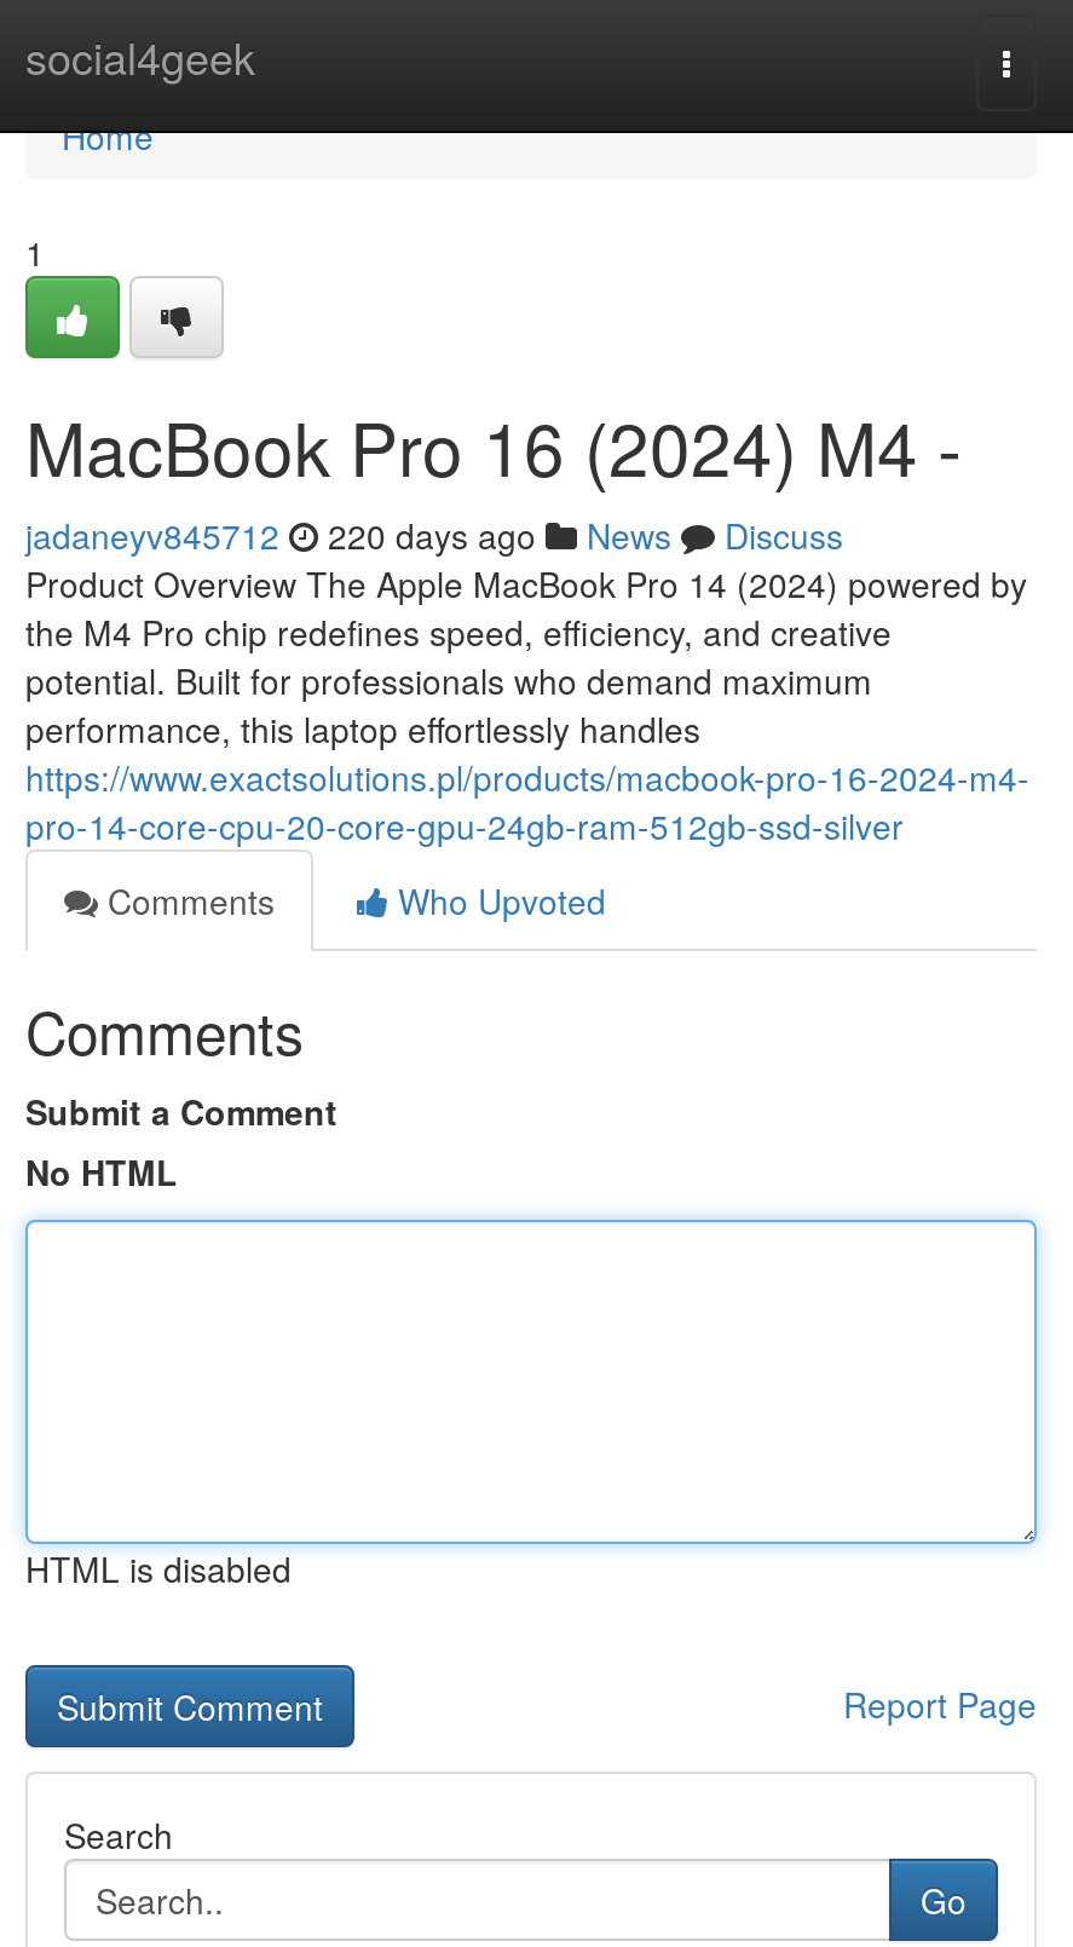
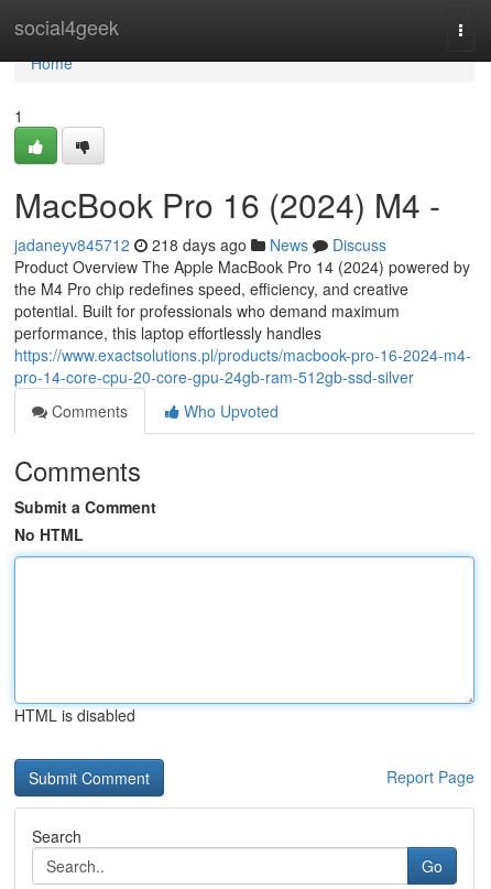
- jadaneyv845712 220 days ago News Discuss
+ jadaneyv845712 218 days ago News Discuss
